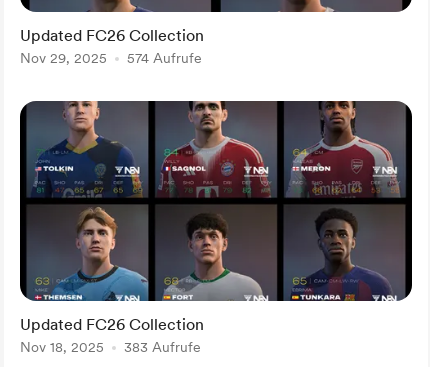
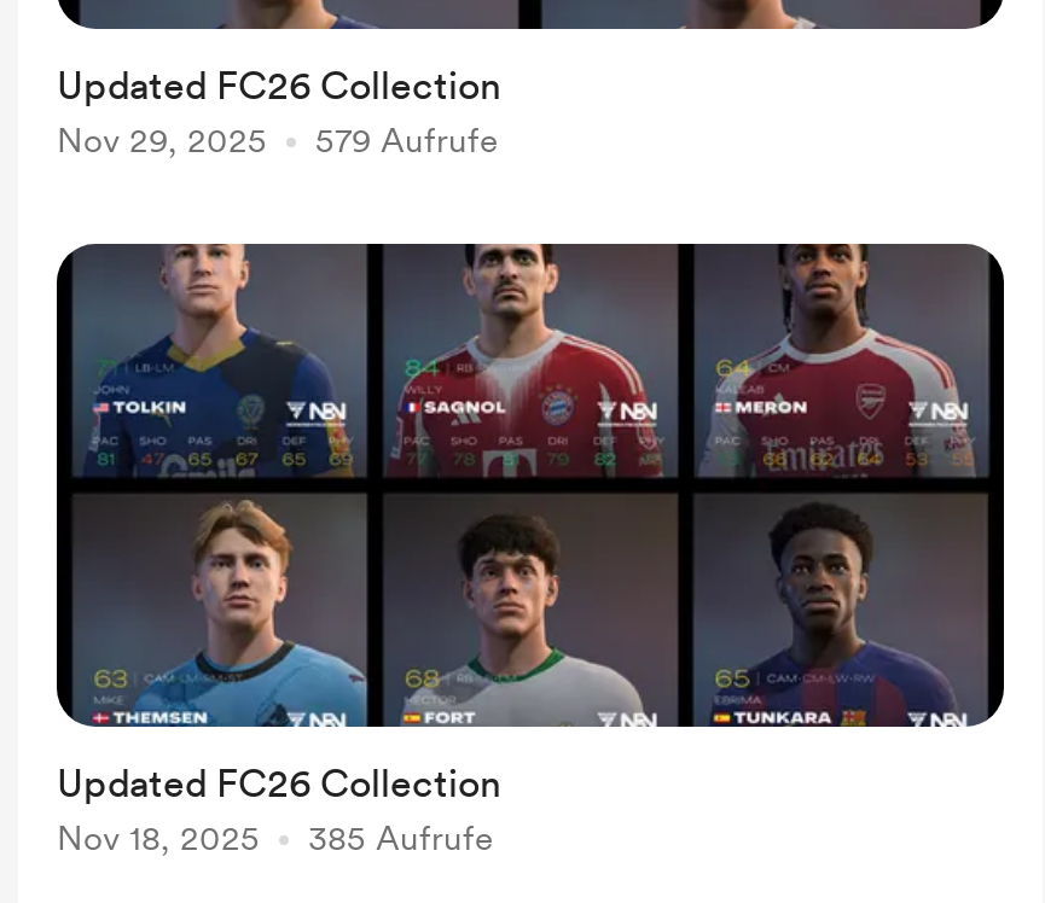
- Nov 29, 2025 574 Aufrufe
+ Nov 29, 2025 579 Aufrufe

- Nov 18, 2025 383 Aufrufe
+ Nov 18, 2025 385 Aufrufe
